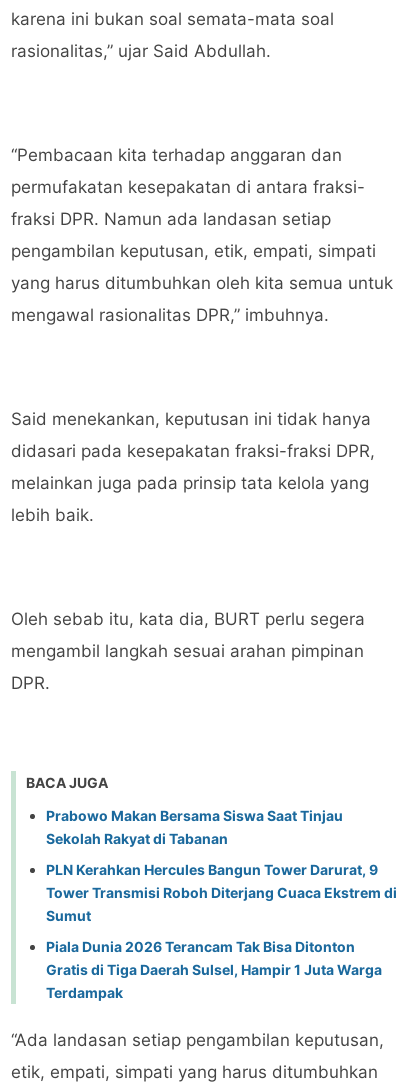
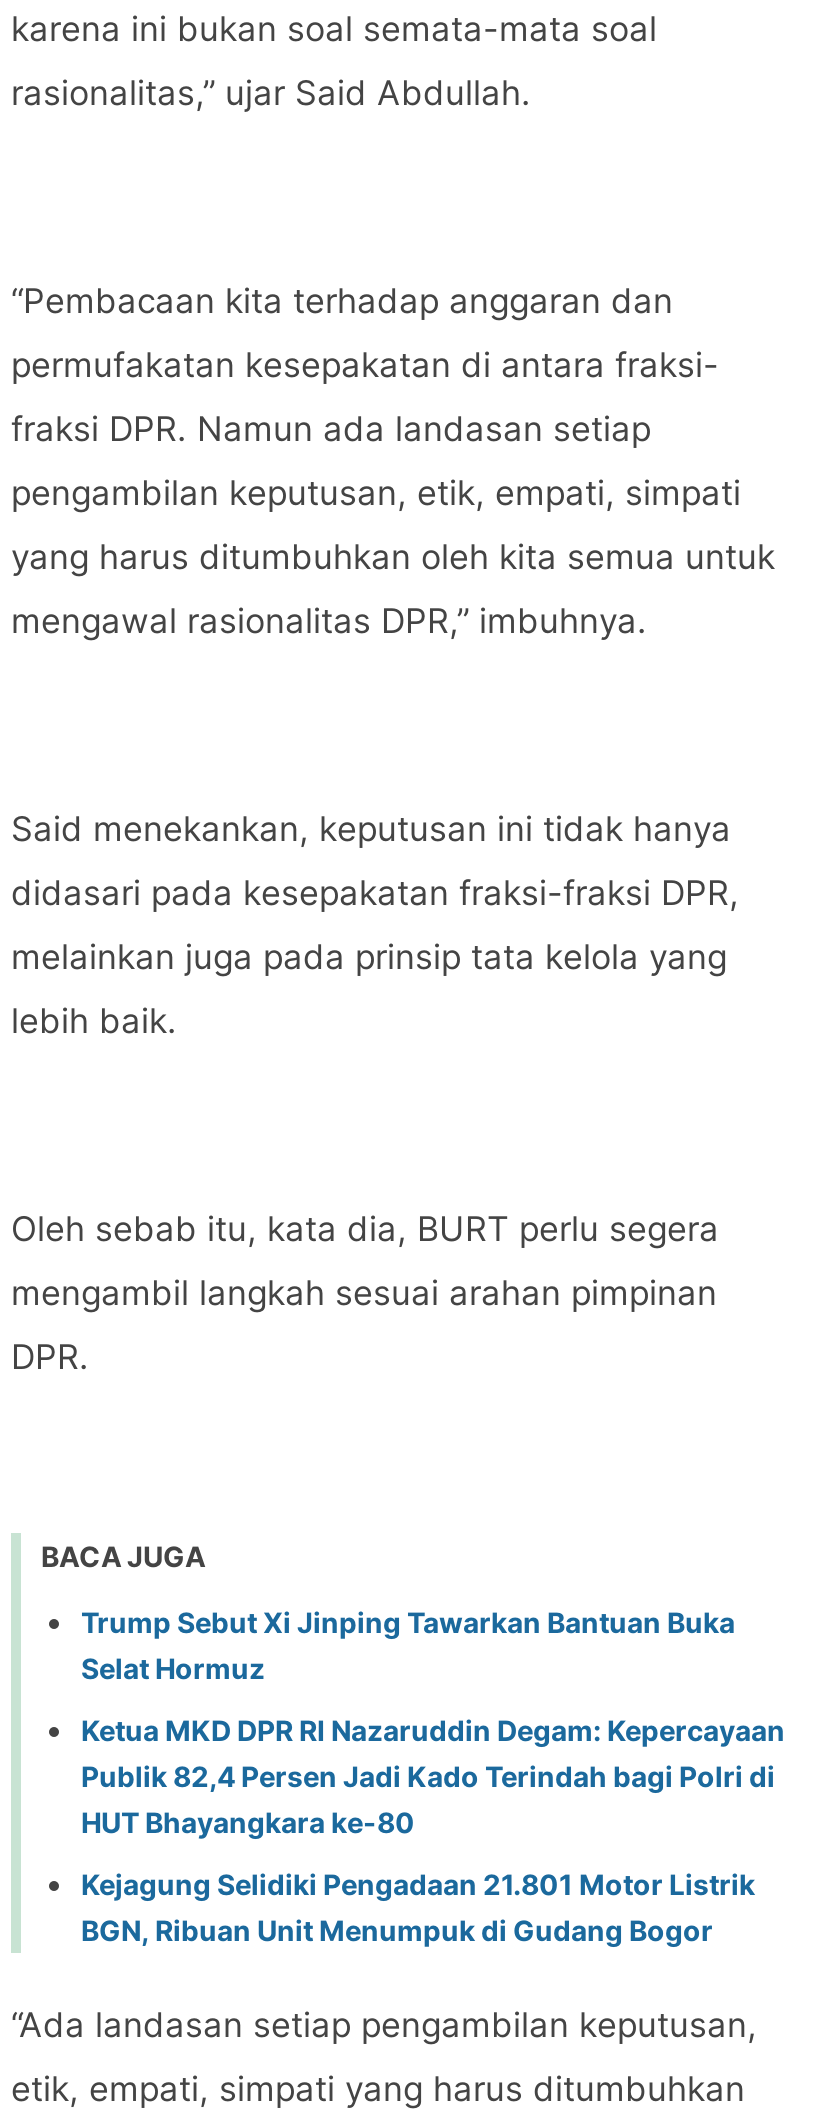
- Prabowo Makan Bersama Siswa Saat Tinjau
- Sekolah Rakyat di Tabanan
+ Trump Sebut Xi Jinping Tawarkan Bantuan Buka
+ Selat Hormuz

- PLN Kerahkan Hercules Bangun Tower Darurat, 9
- Tower Transmisi Roboh Diterjang Cuaca Ekstrem di
- Sumut
+ Ketua MKD DPR RI Nazaruddin Degam: Kepercayaan
+ Publik 82,4 Persen Jadi Kado Terindah bagi Polri di
+ HUT Bhayangkara ke-80

- Piala Dunia 2026 Terancam Tak Bisa Ditonton
- Gratis di Tiga Daerah Sulsel, Hampir 1 Juta Warga
- Terdampak
+ Kejagung Selidiki Pengadaan 21.801 Motor Listrik
+ BGN, Ribuan Unit Menumpuk di Gudang Bogor
